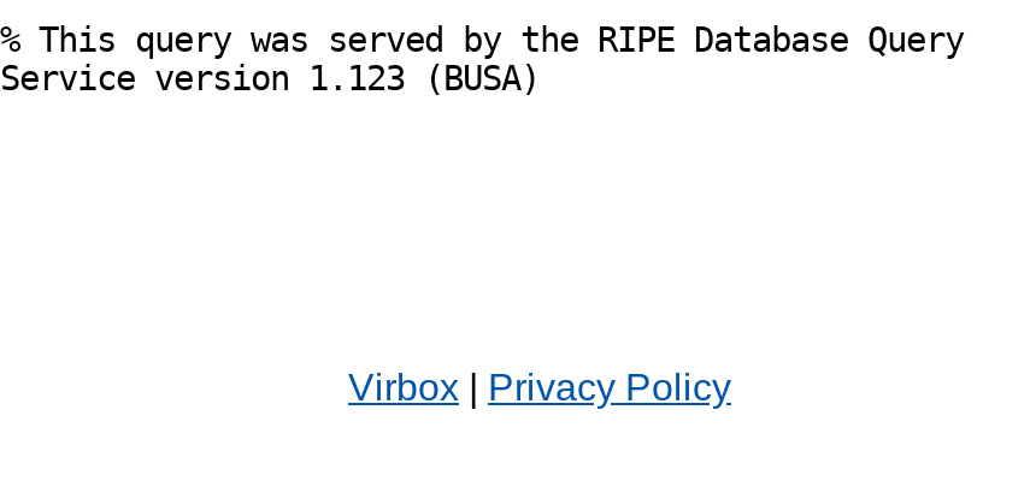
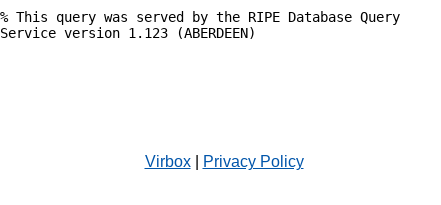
- Service version 1.123 (BUSA)
+ Service version 1.123 (ABERDEEN)
